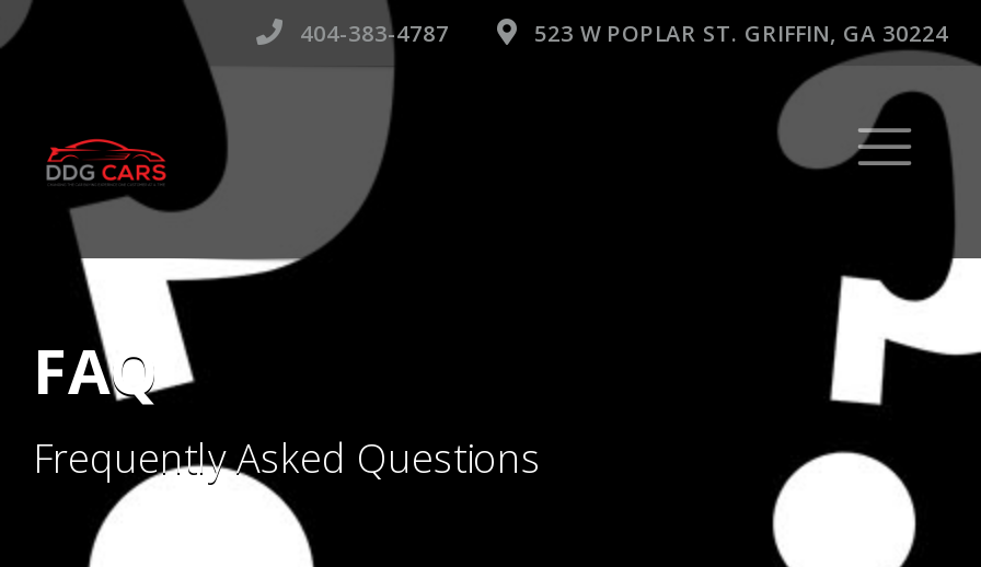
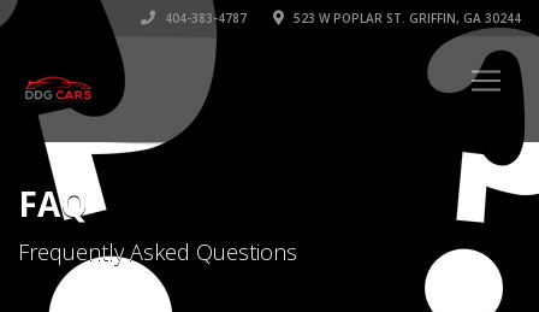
- 523 W POPLAR ST. GRIFFIN, GA 30224
+ 523 W POPLAR ST. GRIFFIN, GA 30244
